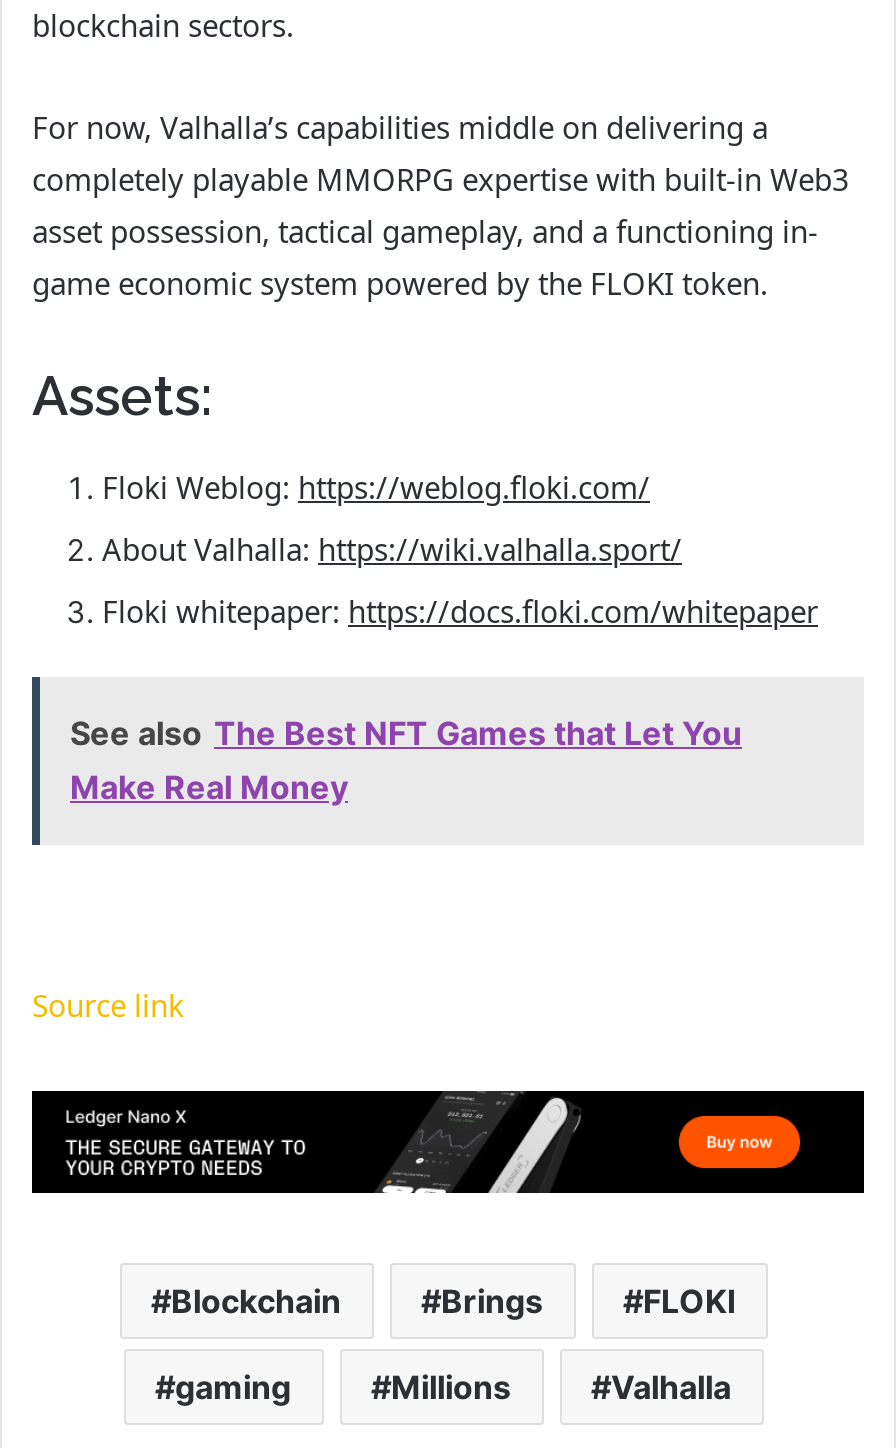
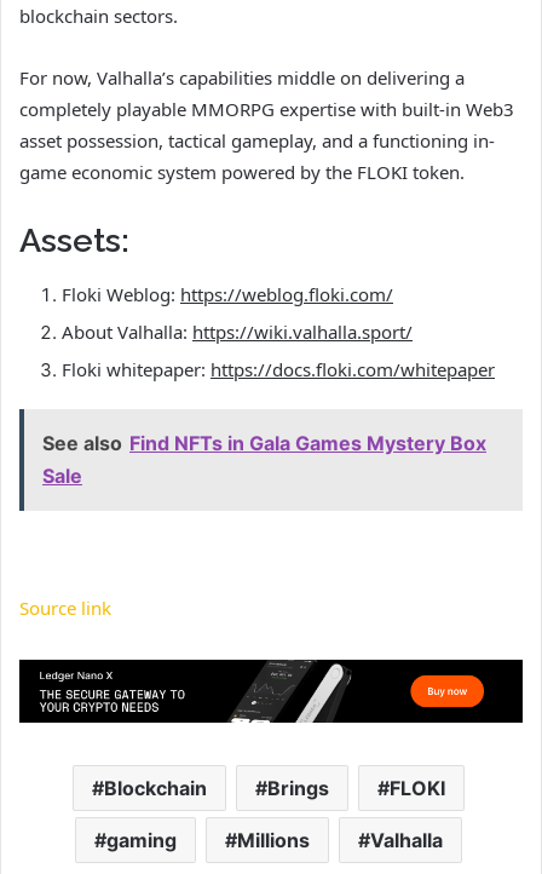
- See also The Best NFT Games that Let You
- Make Real Money
+ See also Find NFTs in Gala Games Mystery Box
+ Sale
